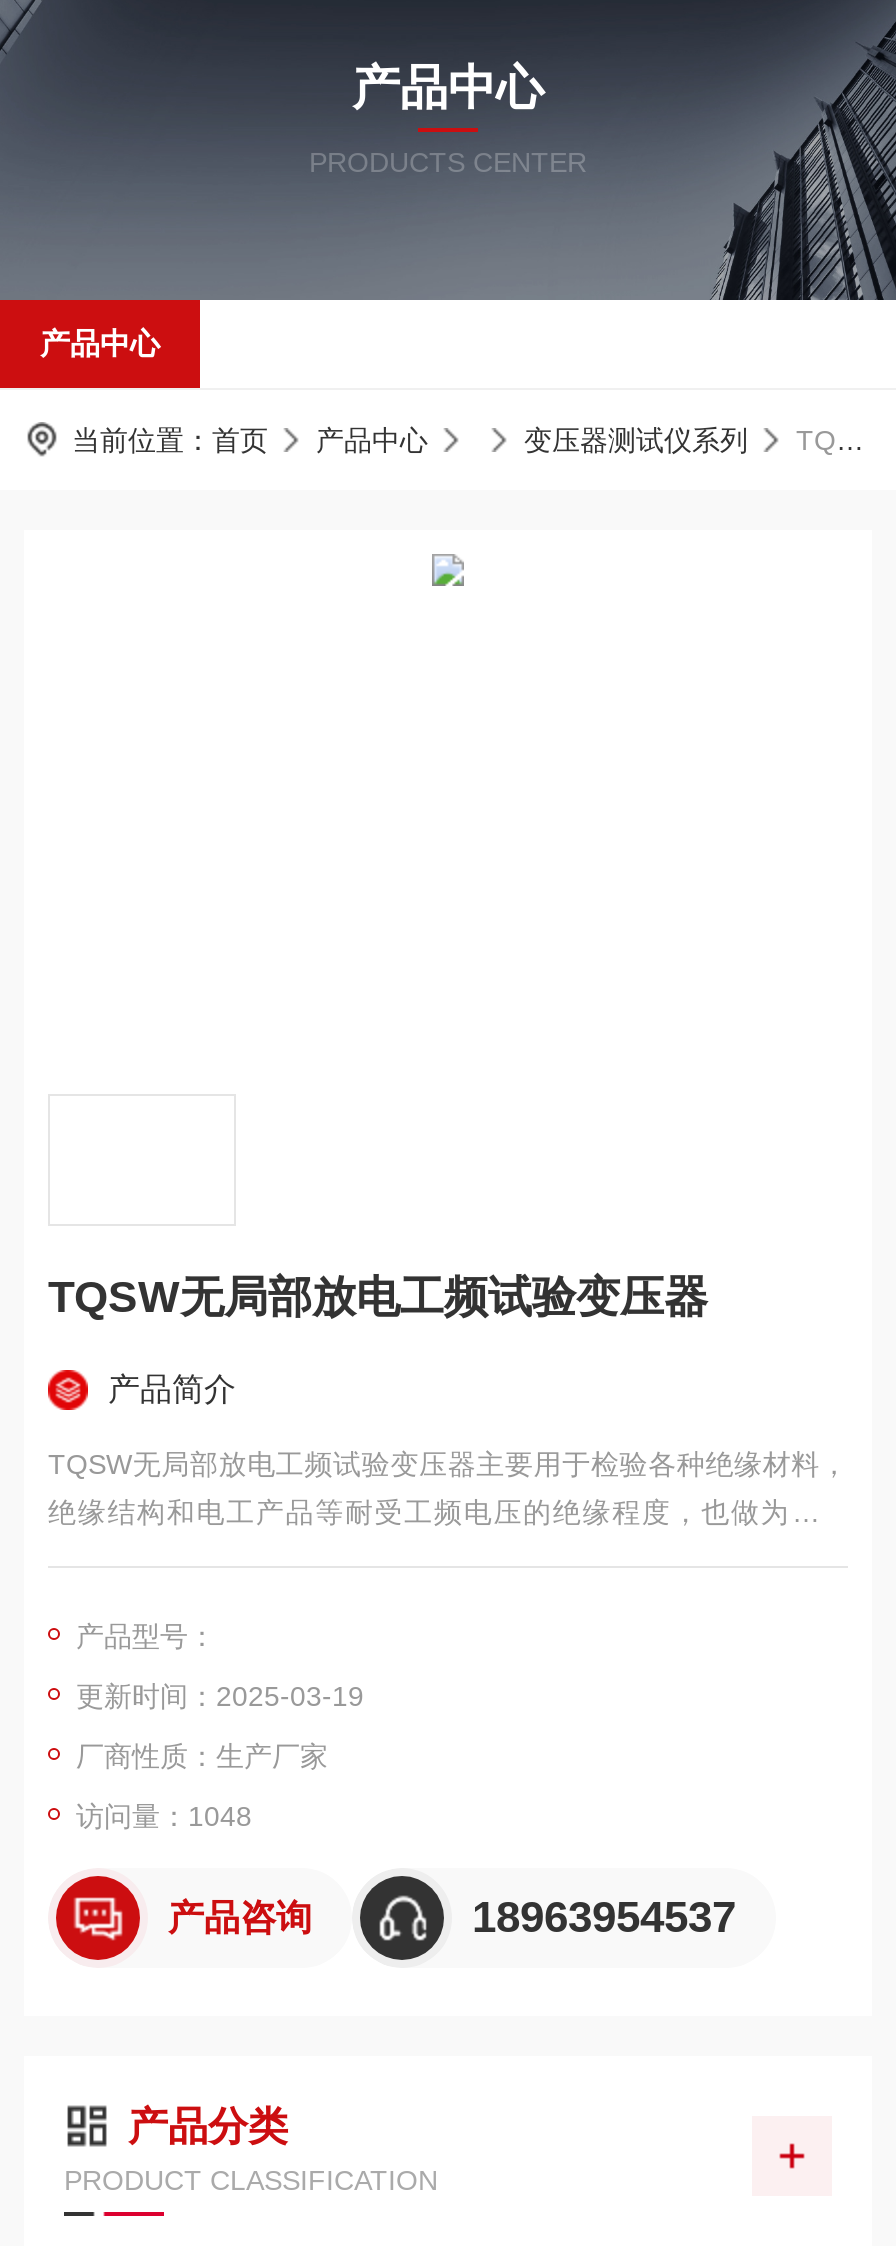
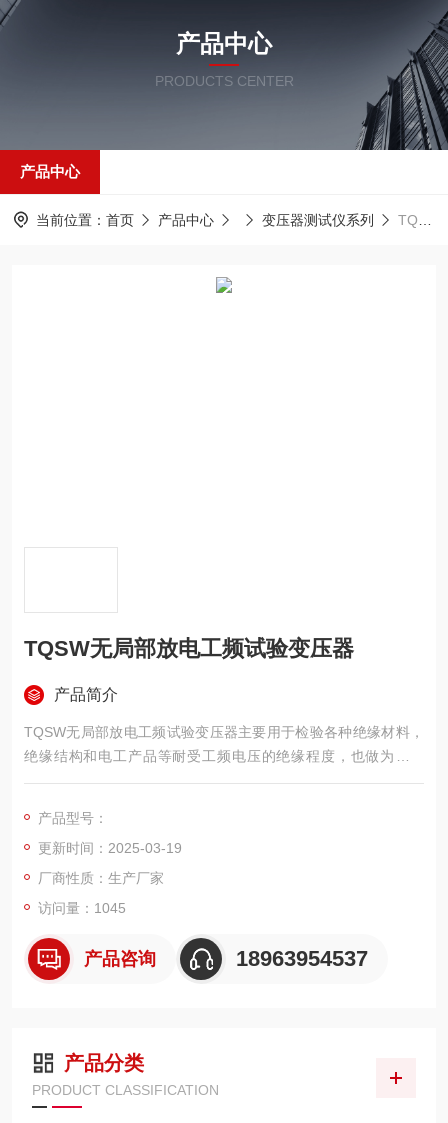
- 访问量：1048
+ 访问量：1045
